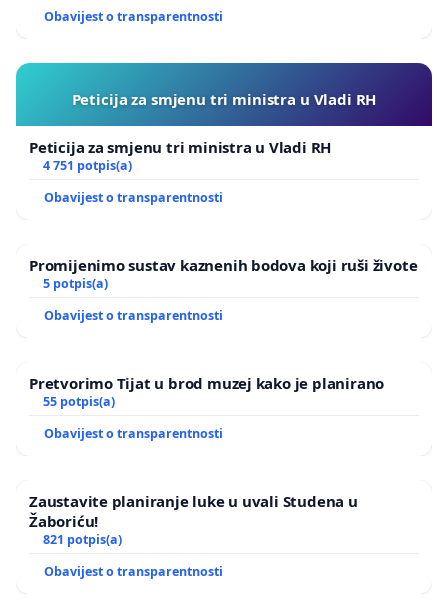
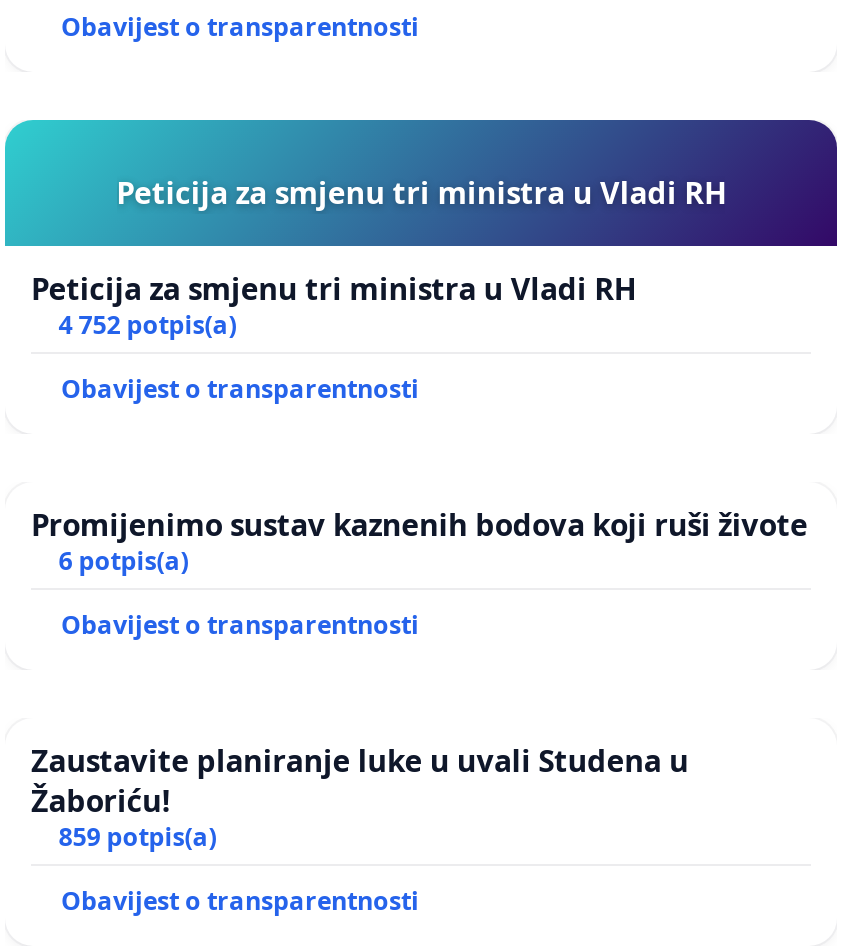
- 4 751 potpis(a)
+ 4 752 potpis(a)

- 5 potpis(a)
- Obavijest o transparentnosti
- Pretvorimo Tijat u brod muzej kako je planirano
- 55 potpis(a)
+ 6 potpis(a)

- 821 potpis(a)
+ 859 potpis(a)
